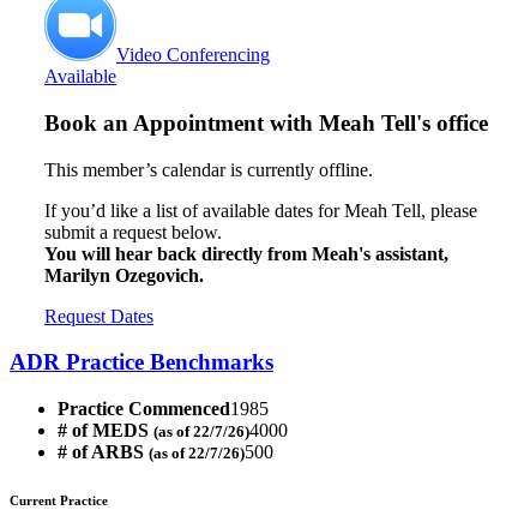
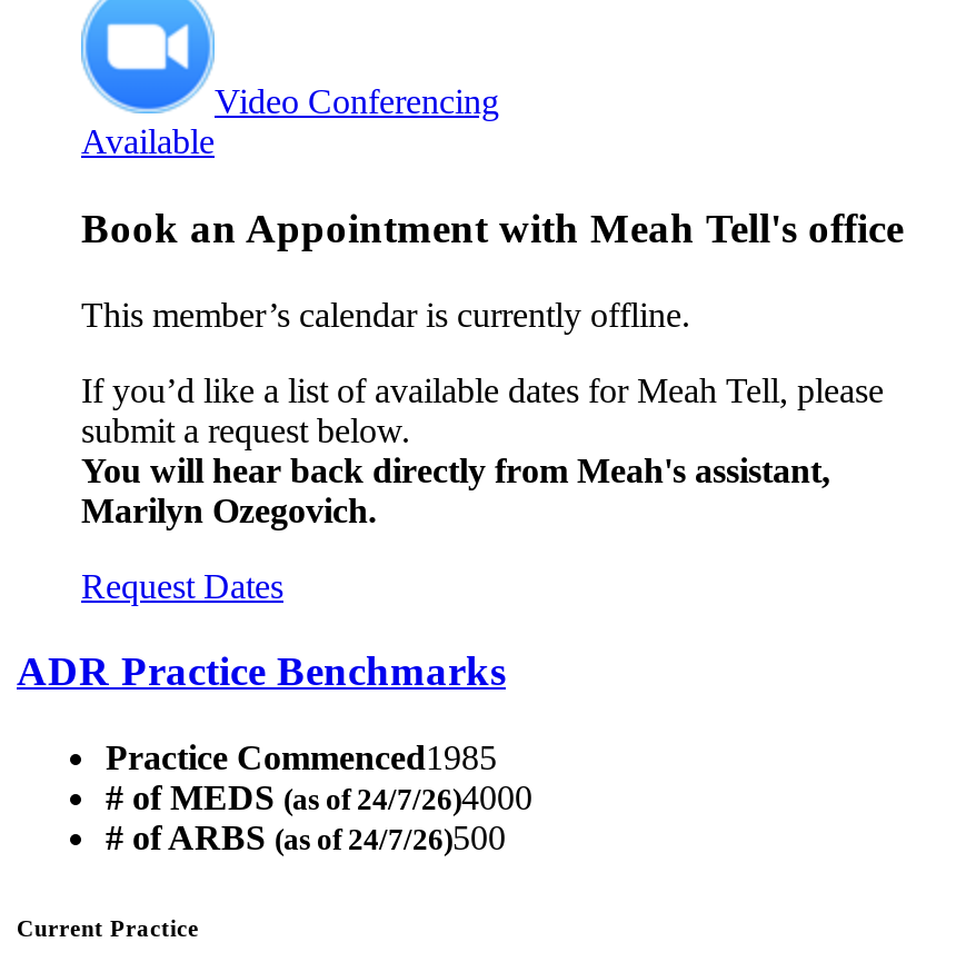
- # of MEDS (as of 22/7/26)4000
+ # of MEDS (as of 24/7/26)4000

- # of ARBS (as of 22/7/26)500
+ # of ARBS (as of 24/7/26)500
